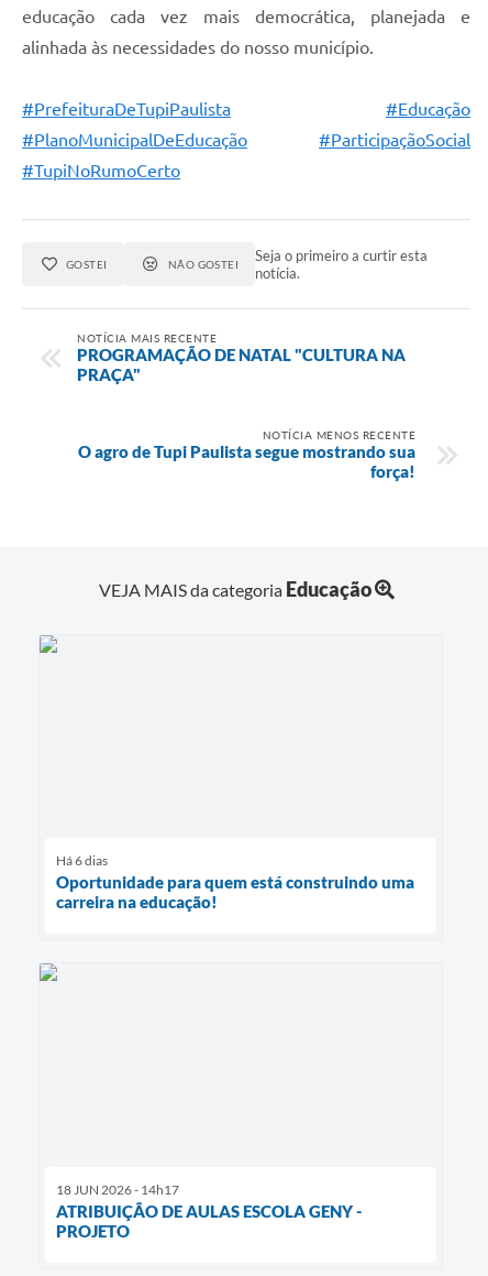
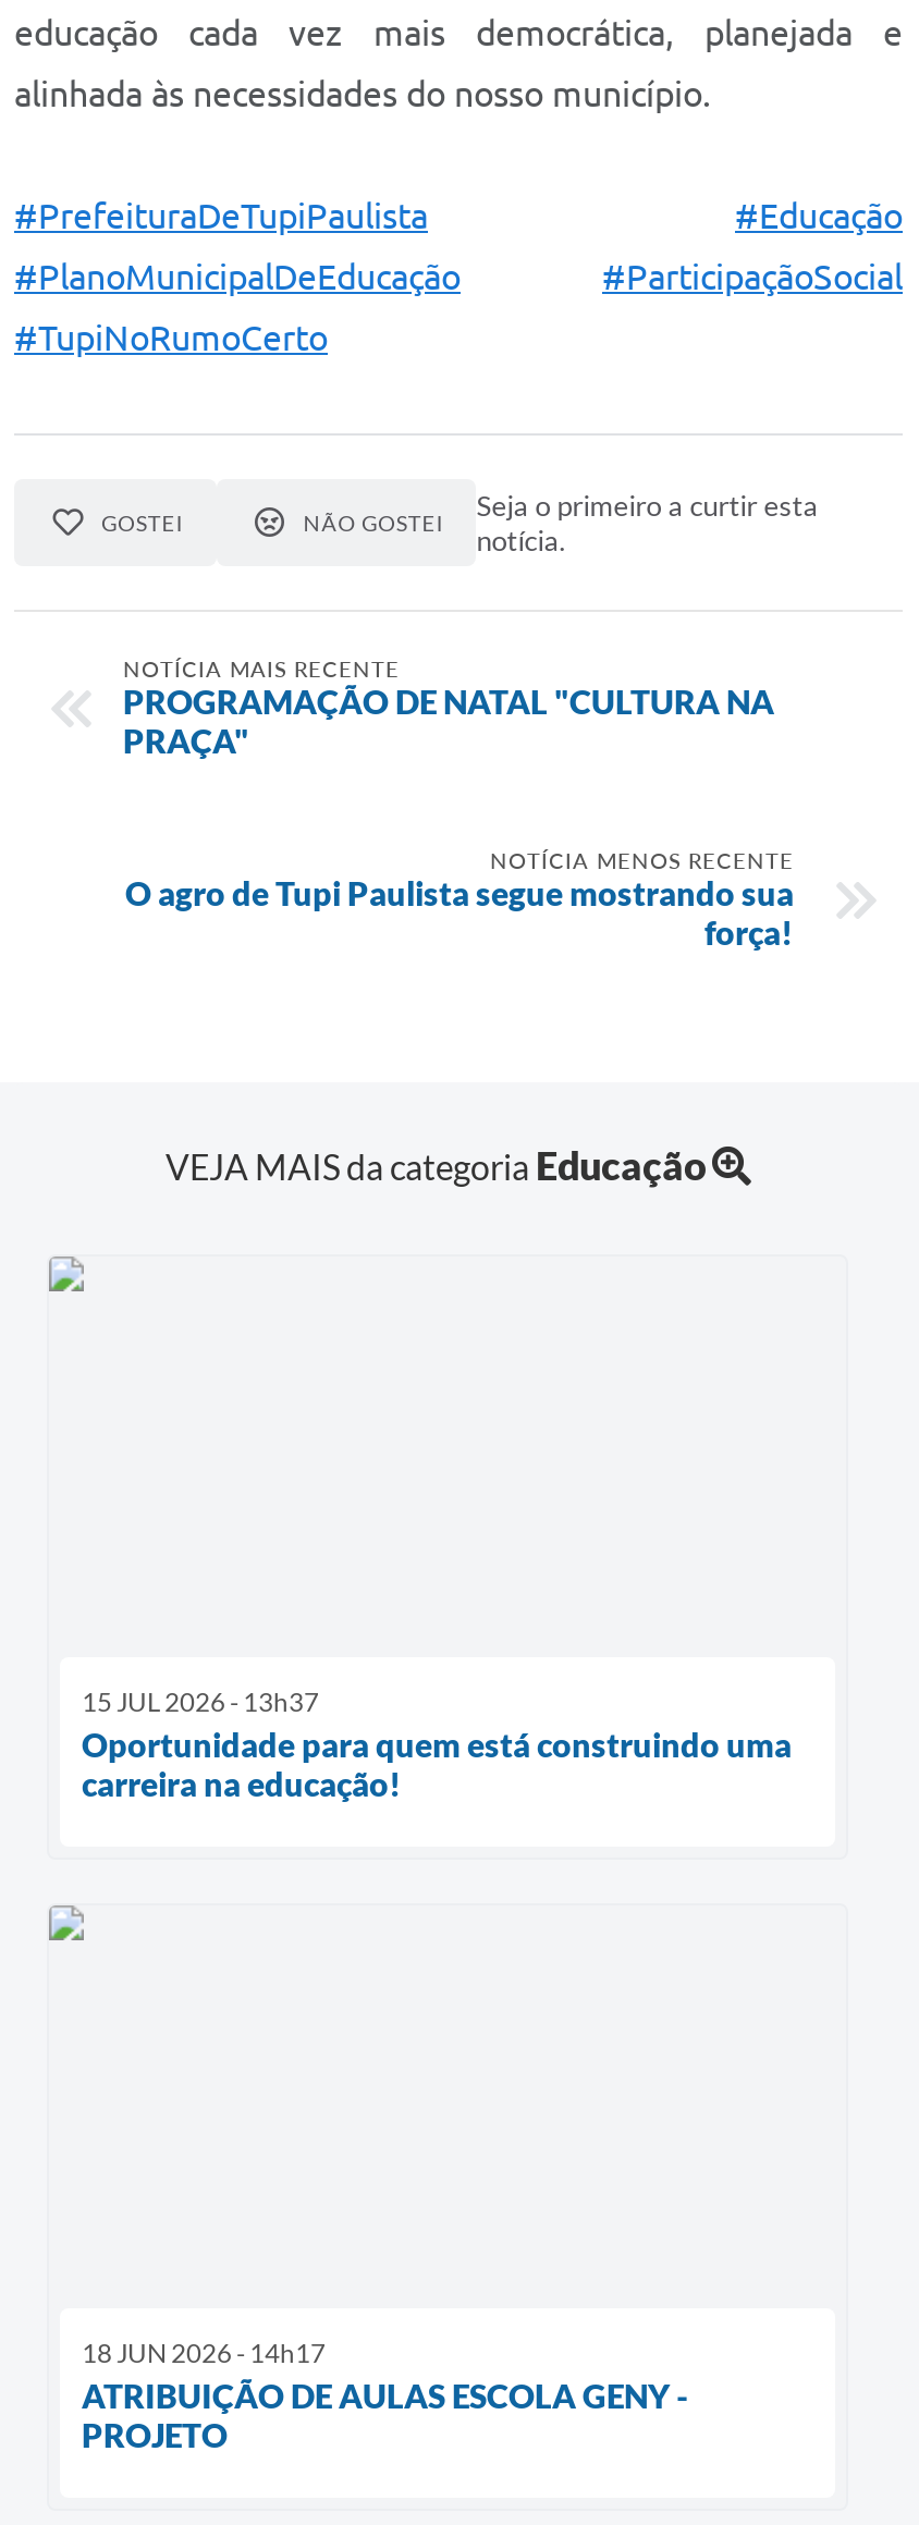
- Há 6 dias
+ 15 JUL 2026 - 13h37
